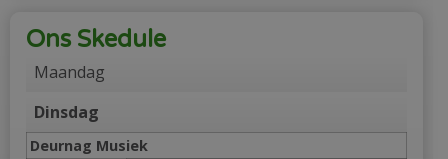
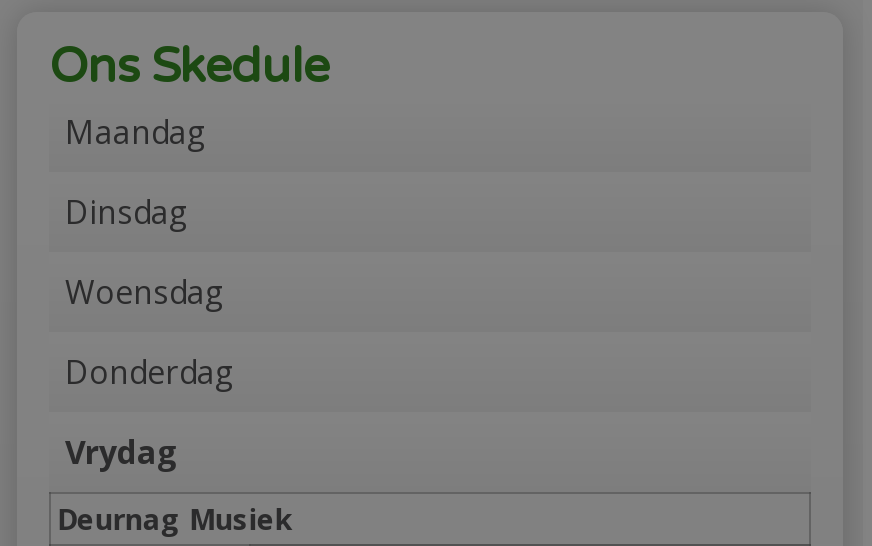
+ Woensdag
+ Donderdag
+ Vrydag
